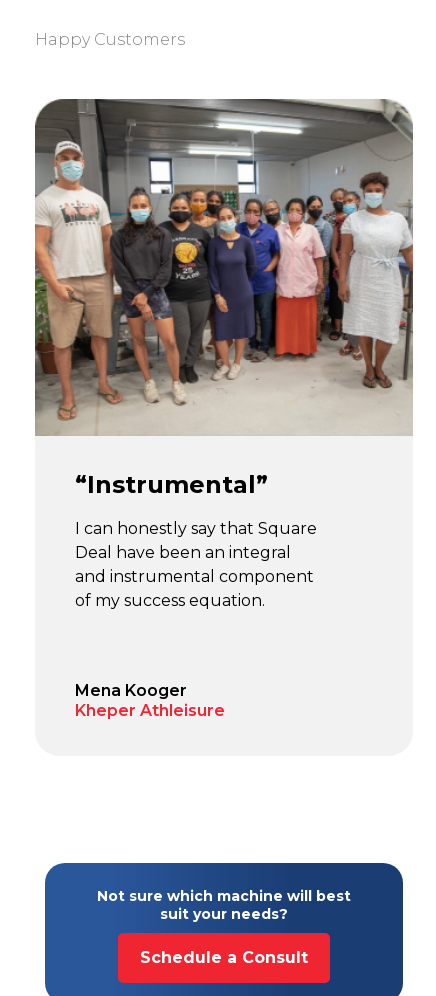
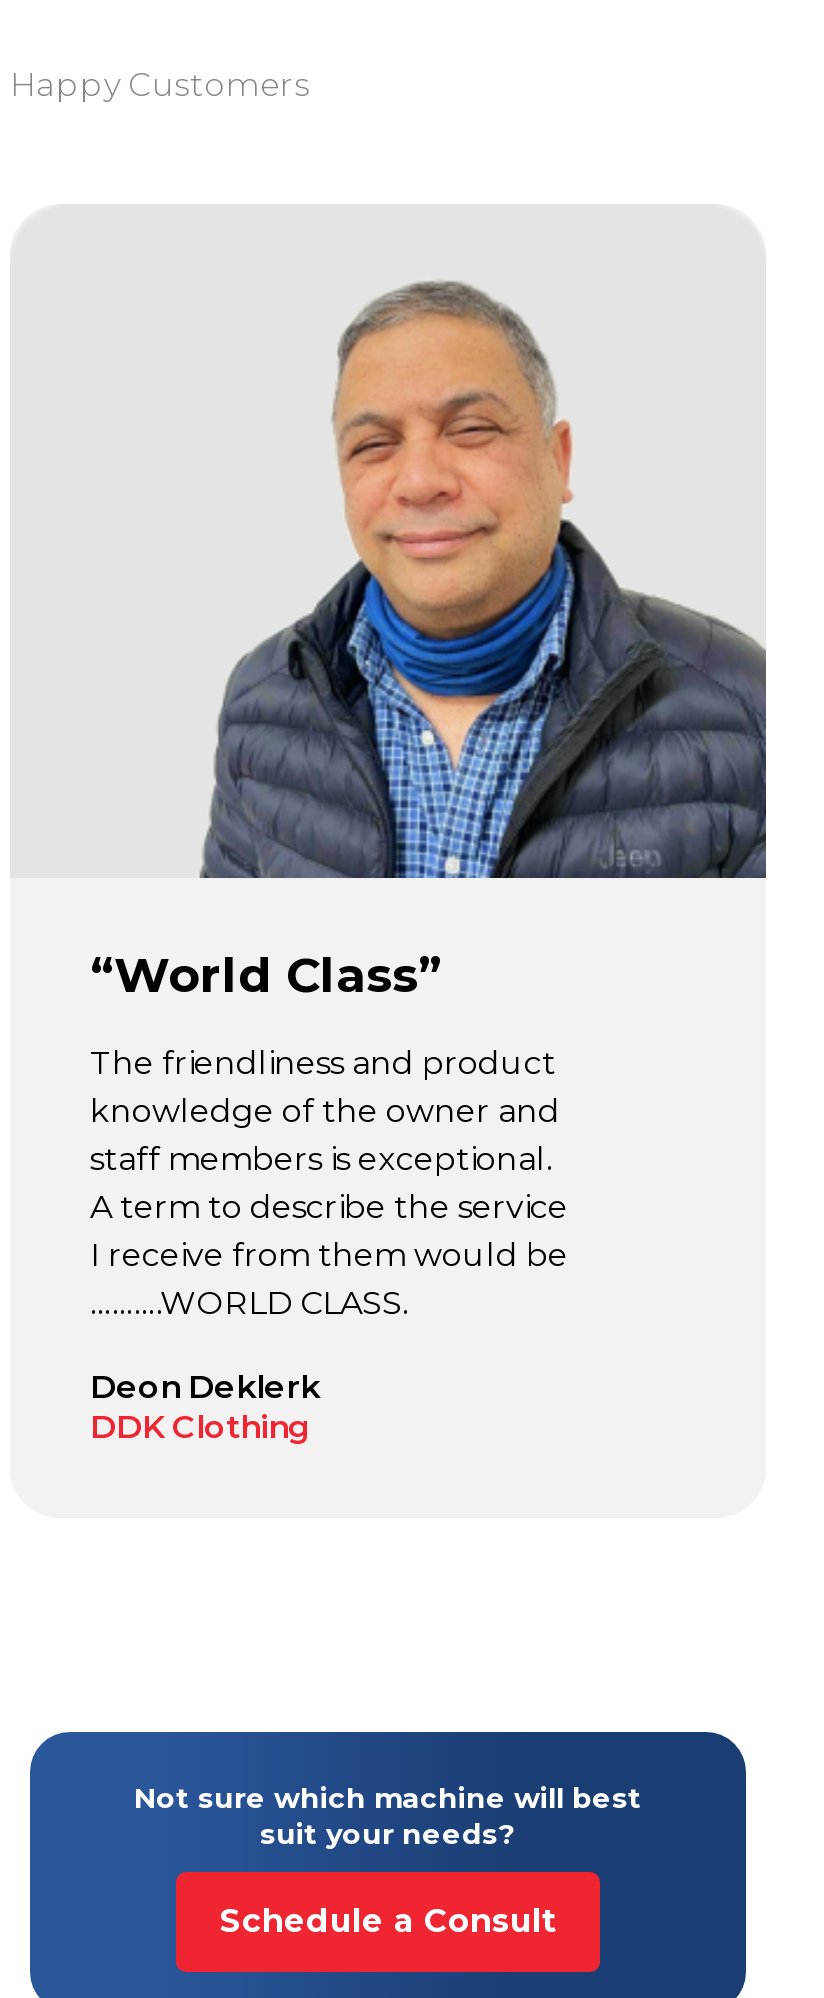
- [image]
- “Instrumental”
+ [image]
+ “World Class”

- I can honestly say that Square
- Deal have been an integral
- and instrumental component
- of my success equation.
+ The friendliness and product
+ knowledge of the owner and
+ staff members is exceptional.
+ A term to describe the service
+ I receive from them would be
+ ……….WORLD CLASS.

- Mena Kooger
- Kheper Athleisure
+ Deon Deklerk
+ DDK Clothing
